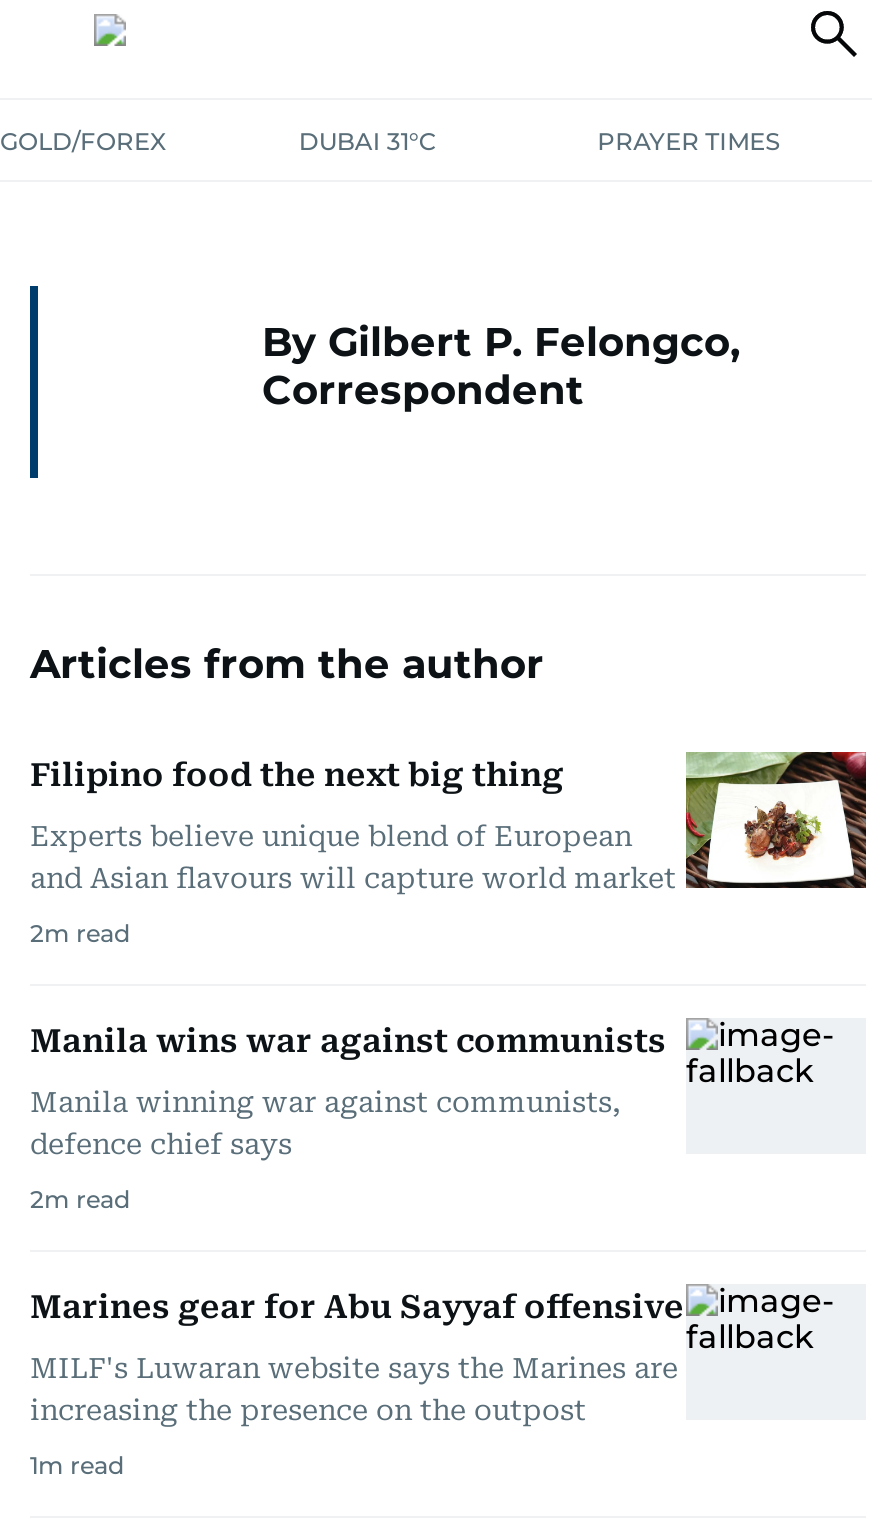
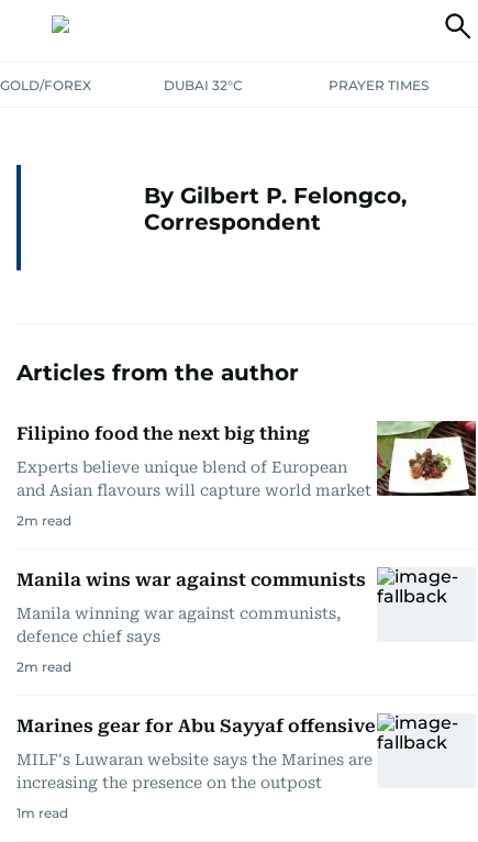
- DUBAI 31°C
+ DUBAI 32°C
